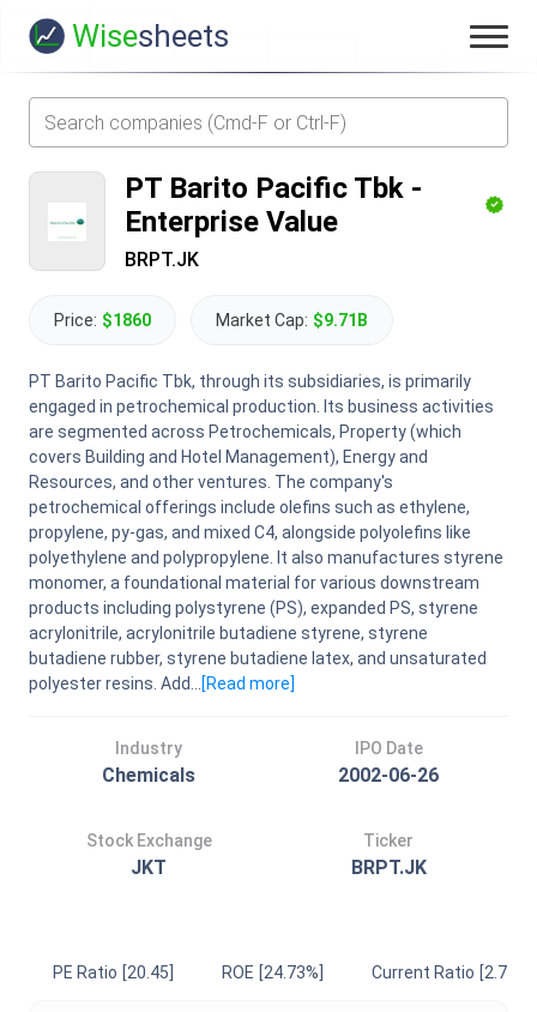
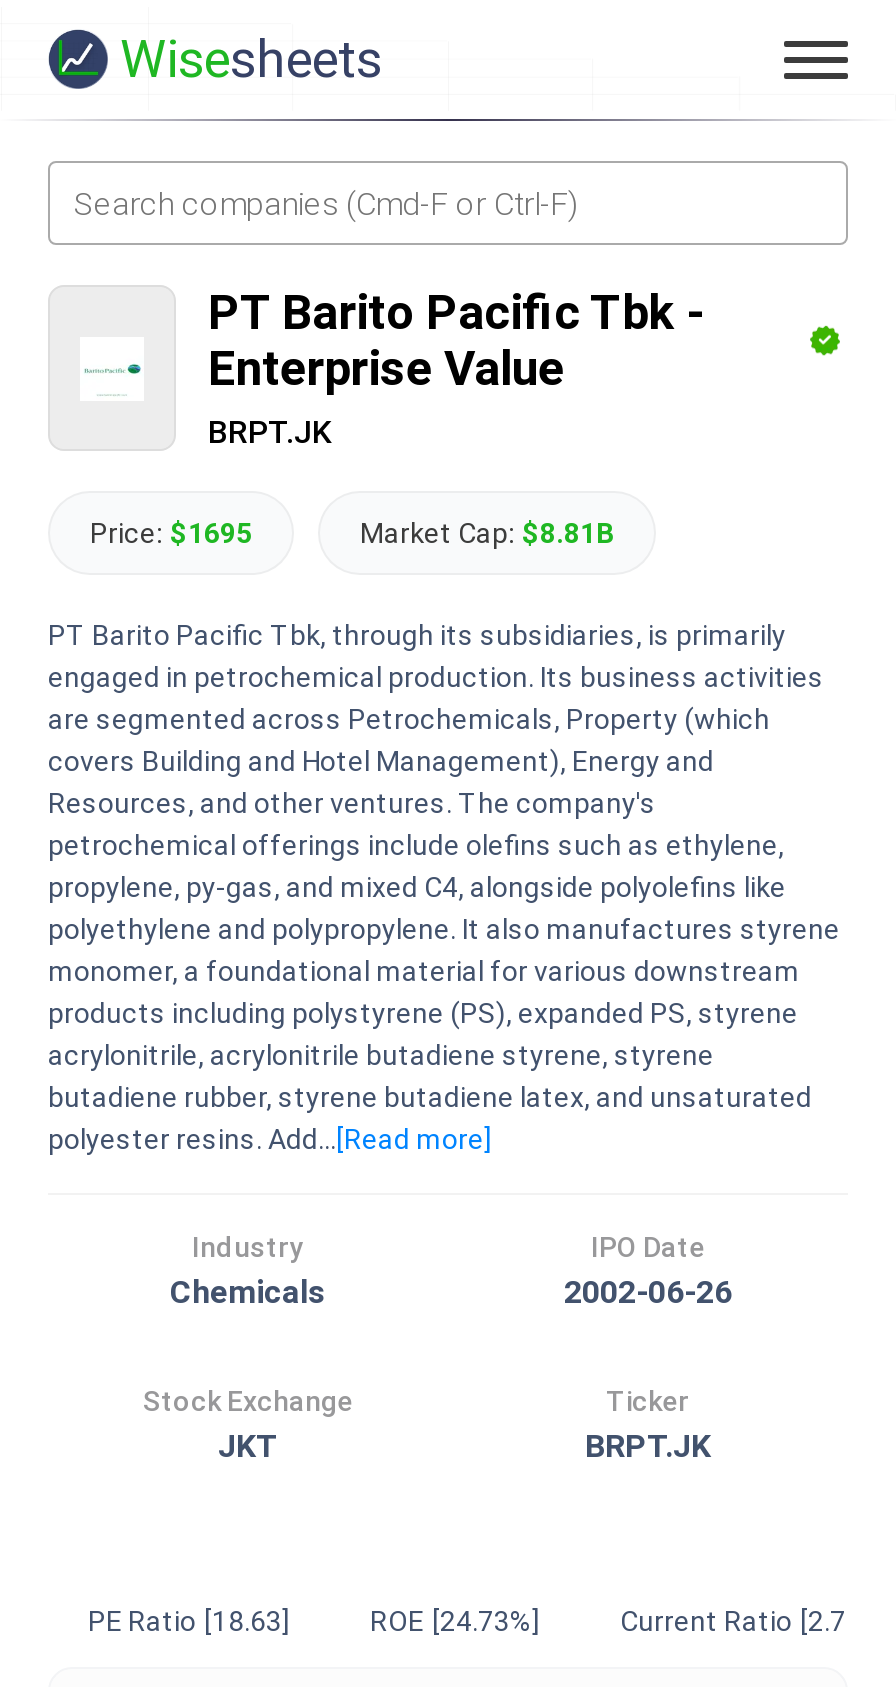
- Price: $1860
+ Price: $1695

- Market Cap: $9.71B
+ Market Cap: $8.81B

- PE Ratio [20.45]
+ PE Ratio [18.63]
